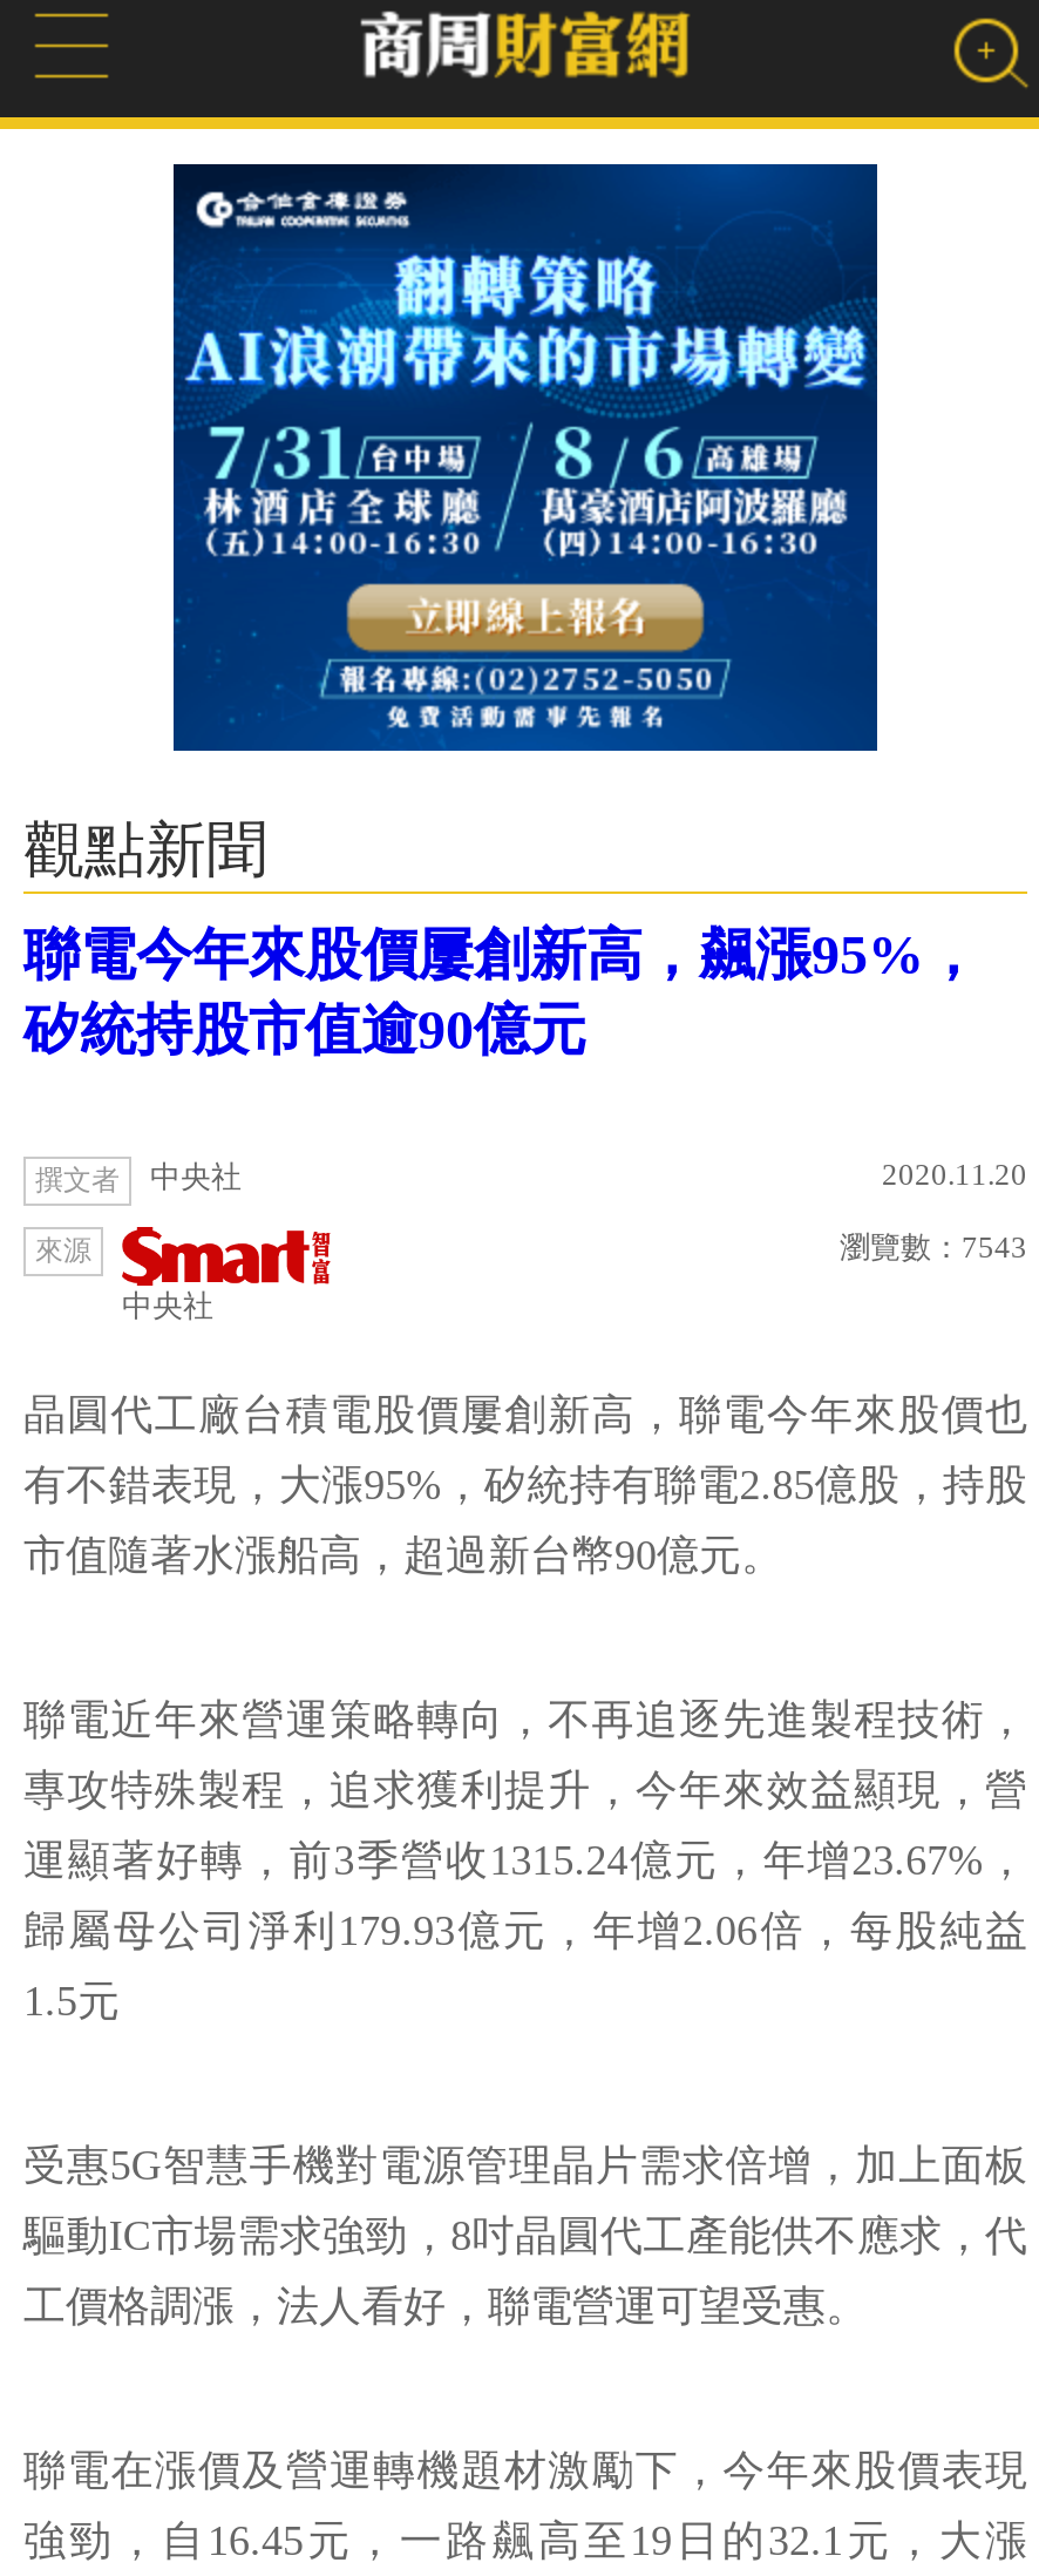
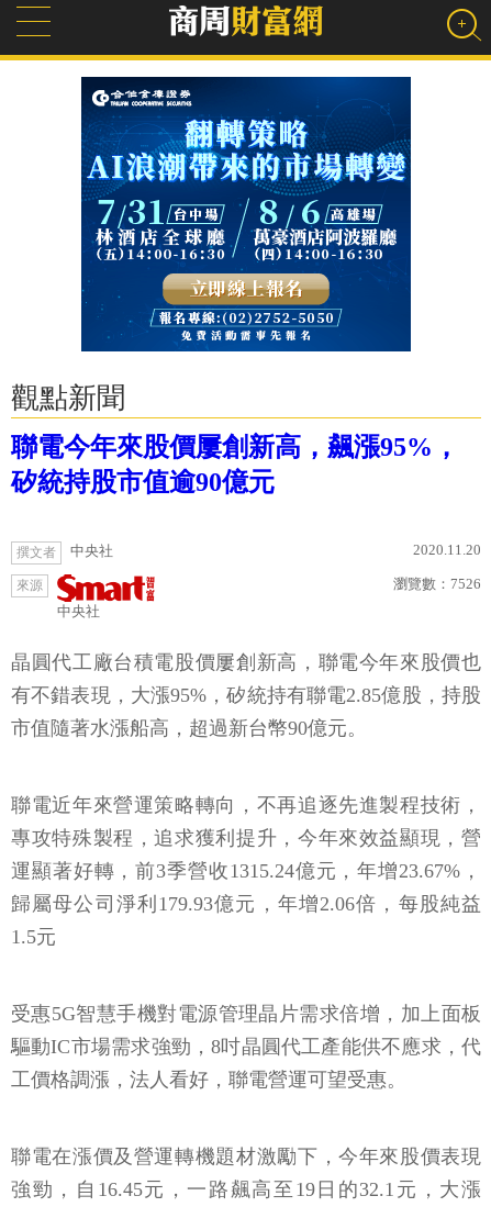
- 瀏覽數：7543
+ 瀏覽數：7526
